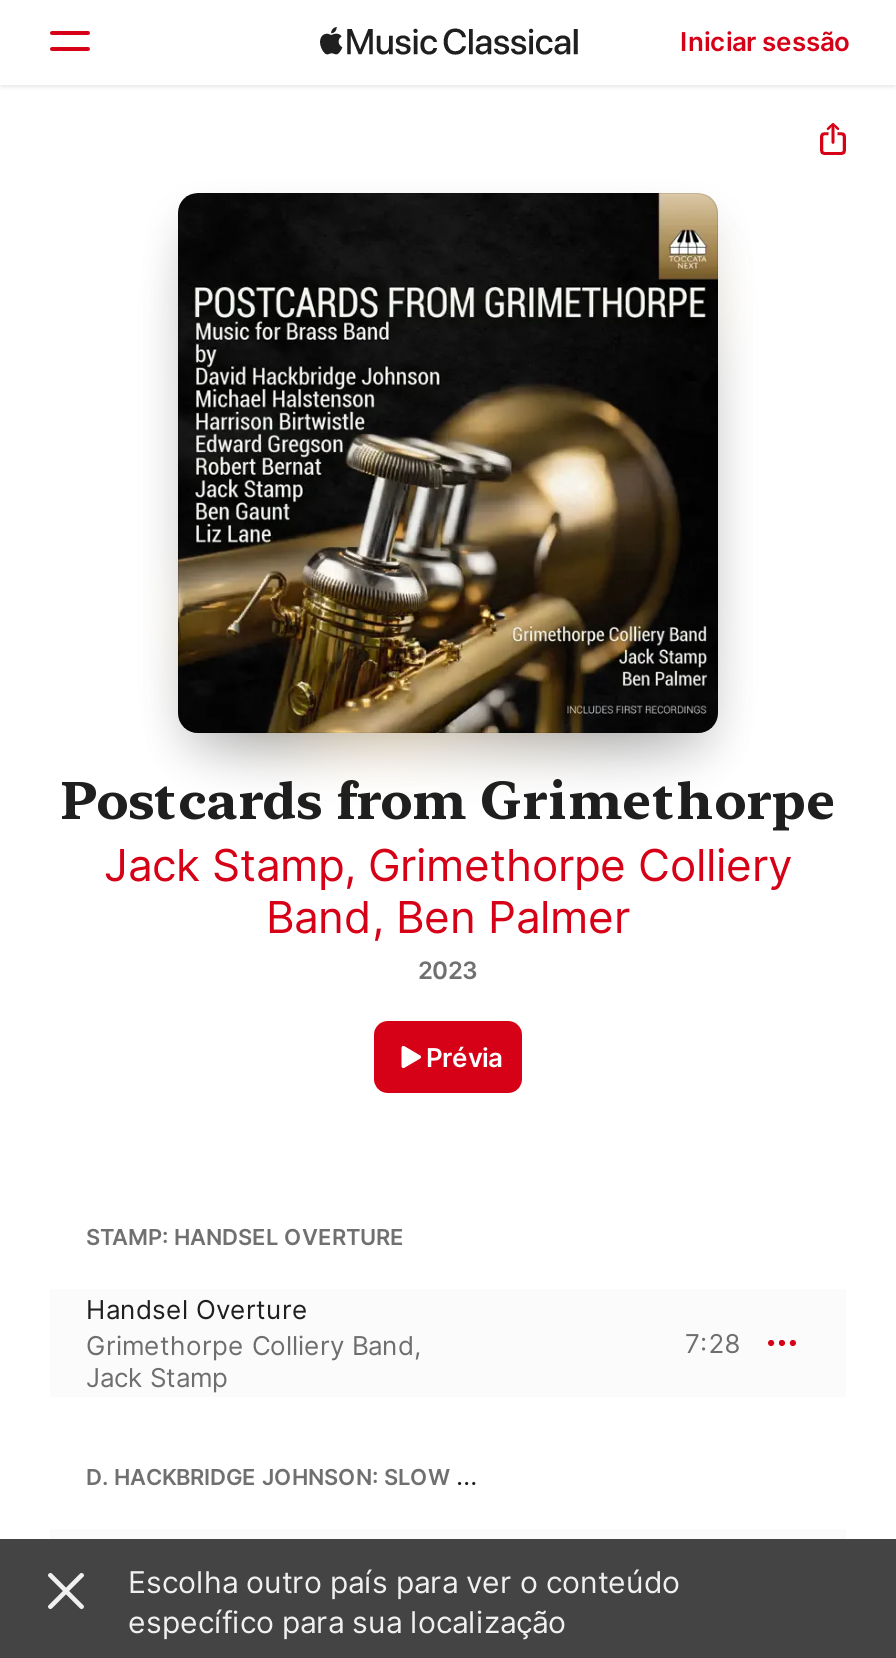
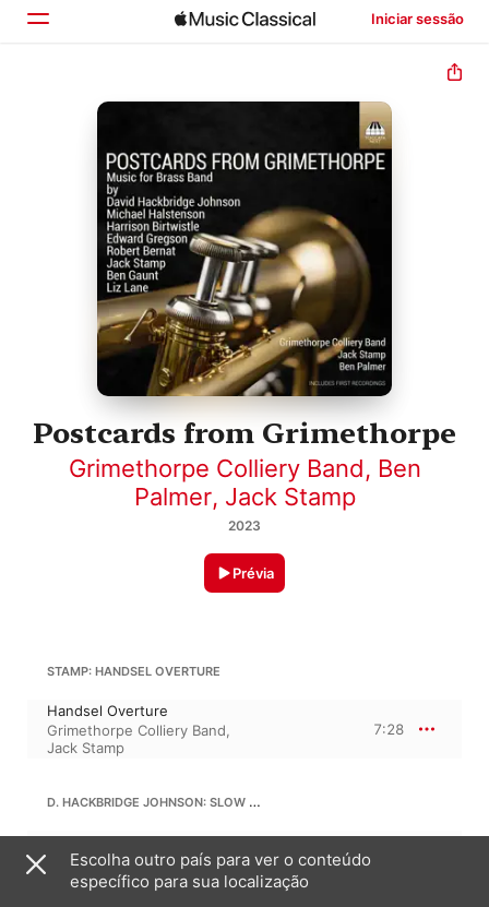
- Jack Stamp, Grimethorpe Colliery
- Band, Ben Palmer
+ Grimethorpe Colliery Band, Ben
+ Palmer, Jack Stamp
